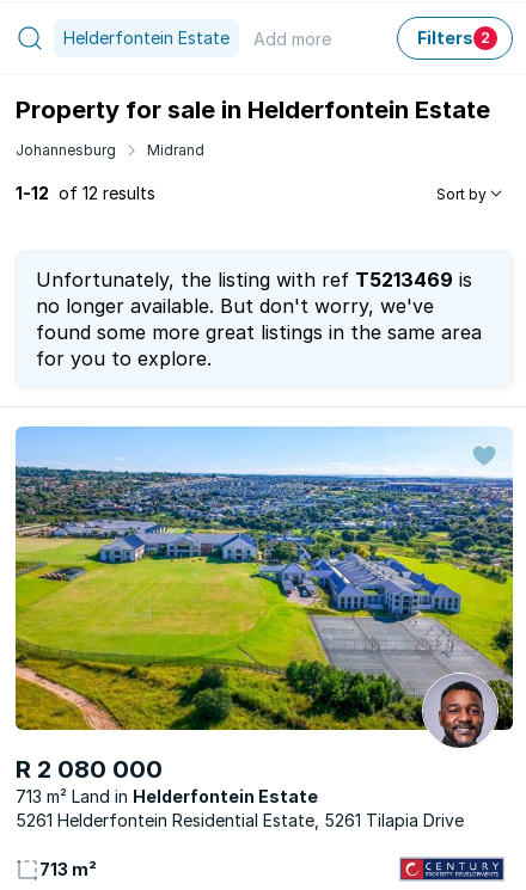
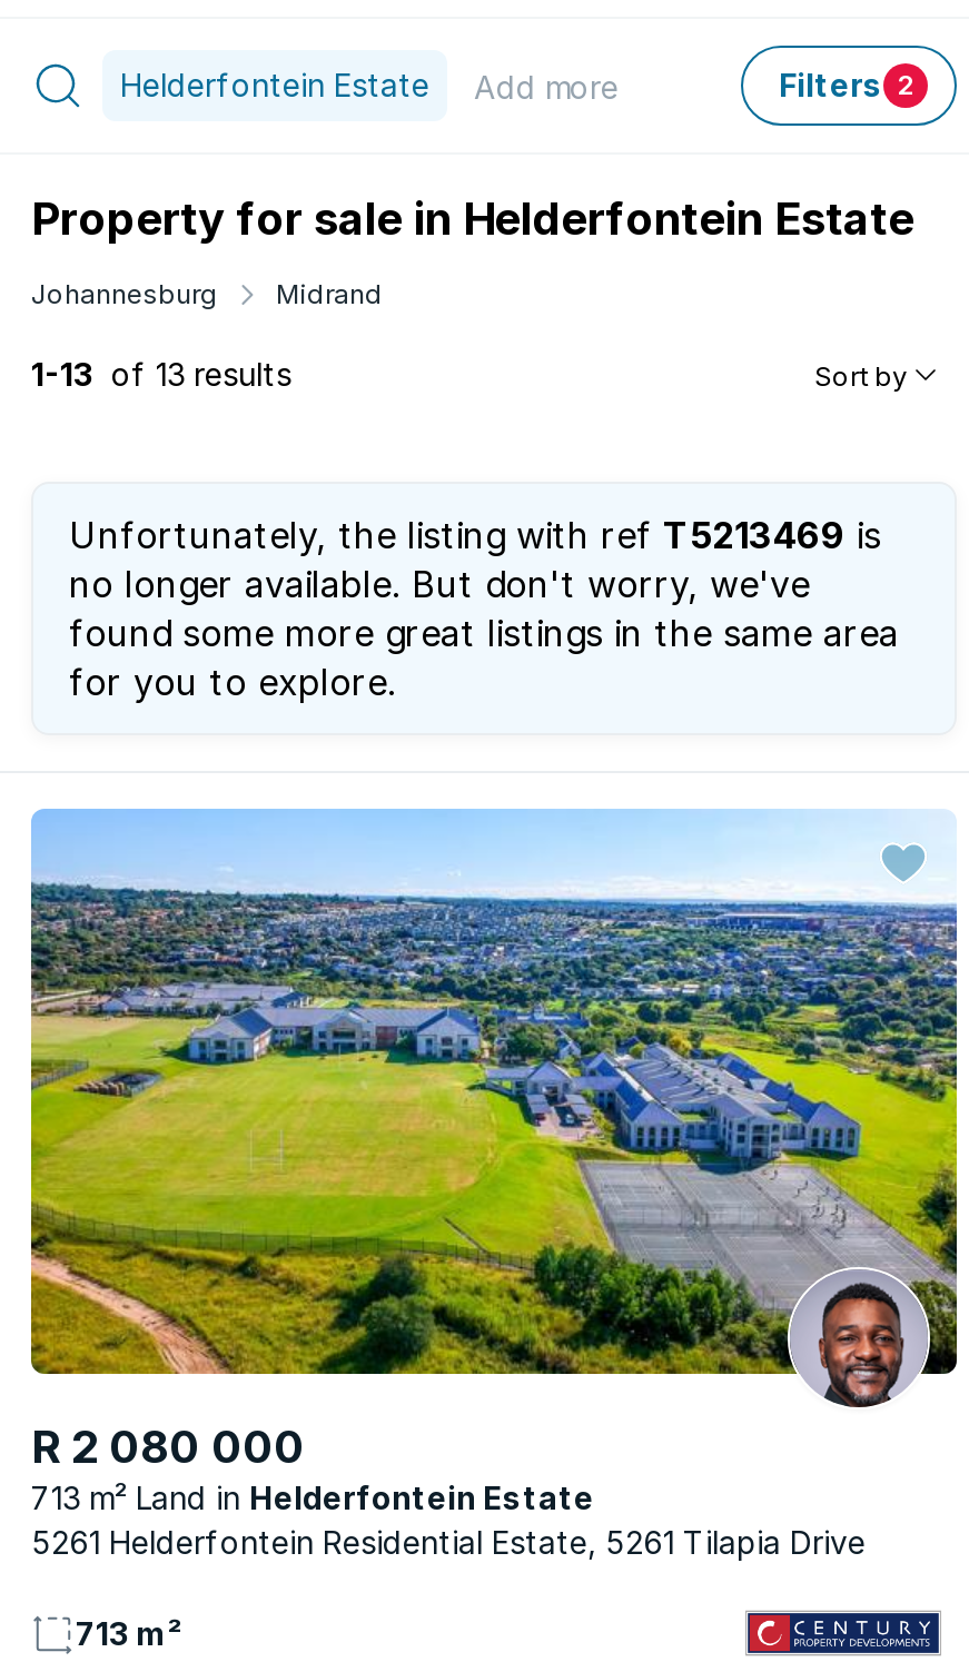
- 1-12 of 12 results
+ 1-13 of 13 results
